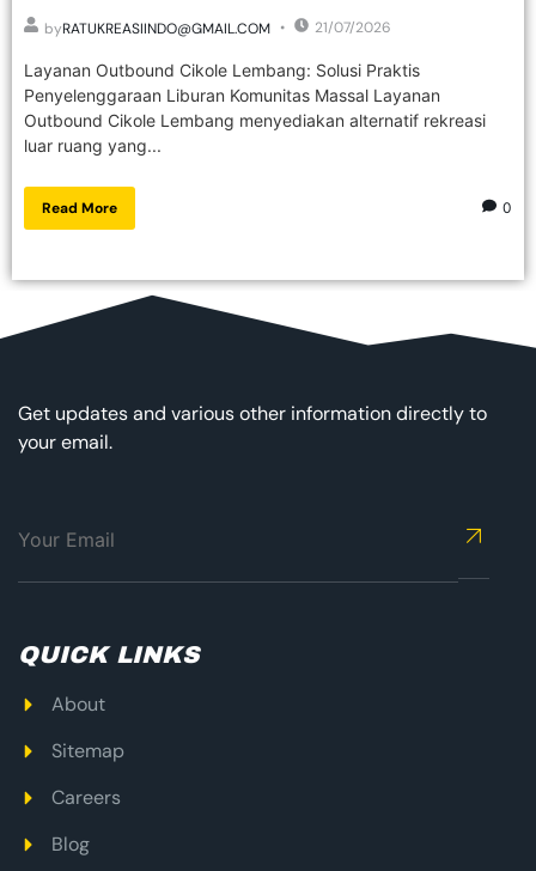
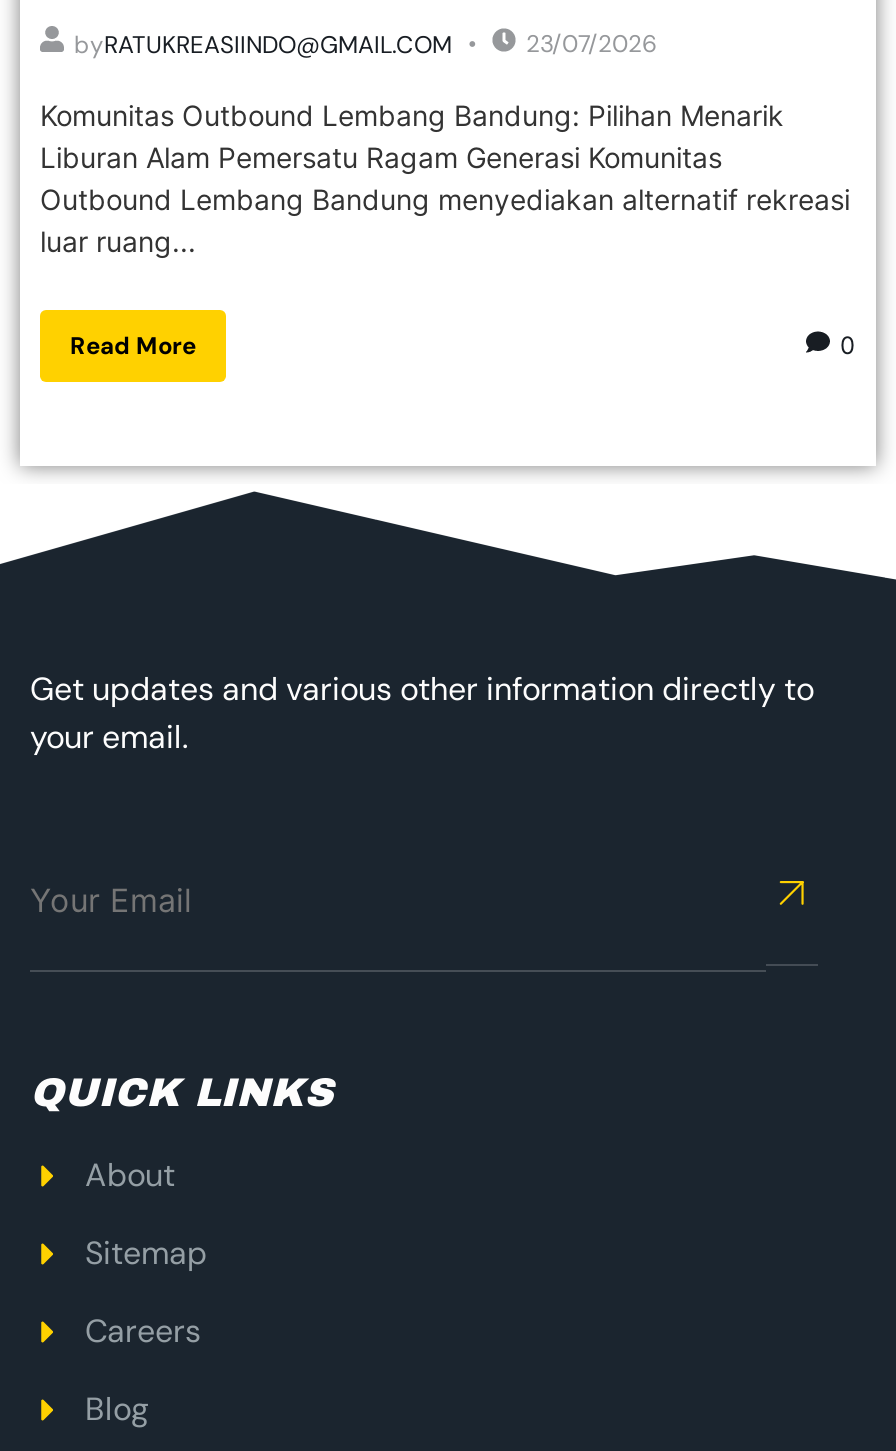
- 21/07/2026
+ 23/07/2026

- Layanan Outbound Cikole Lembang: Solusi Praktis
- Penyelenggaraan Liburan Komunitas Massal Layanan
- Outbound Cikole Lembang menyediakan alternatif rekreasi
- luar ruang yang...
+ Komunitas Outbound Lembang Bandung: Pilihan Menarik
+ Liburan Alam Pemersatu Ragam Generasi Komunitas
+ Outbound Lembang Bandung menyediakan alternatif rekreasi
+ luar ruang...
